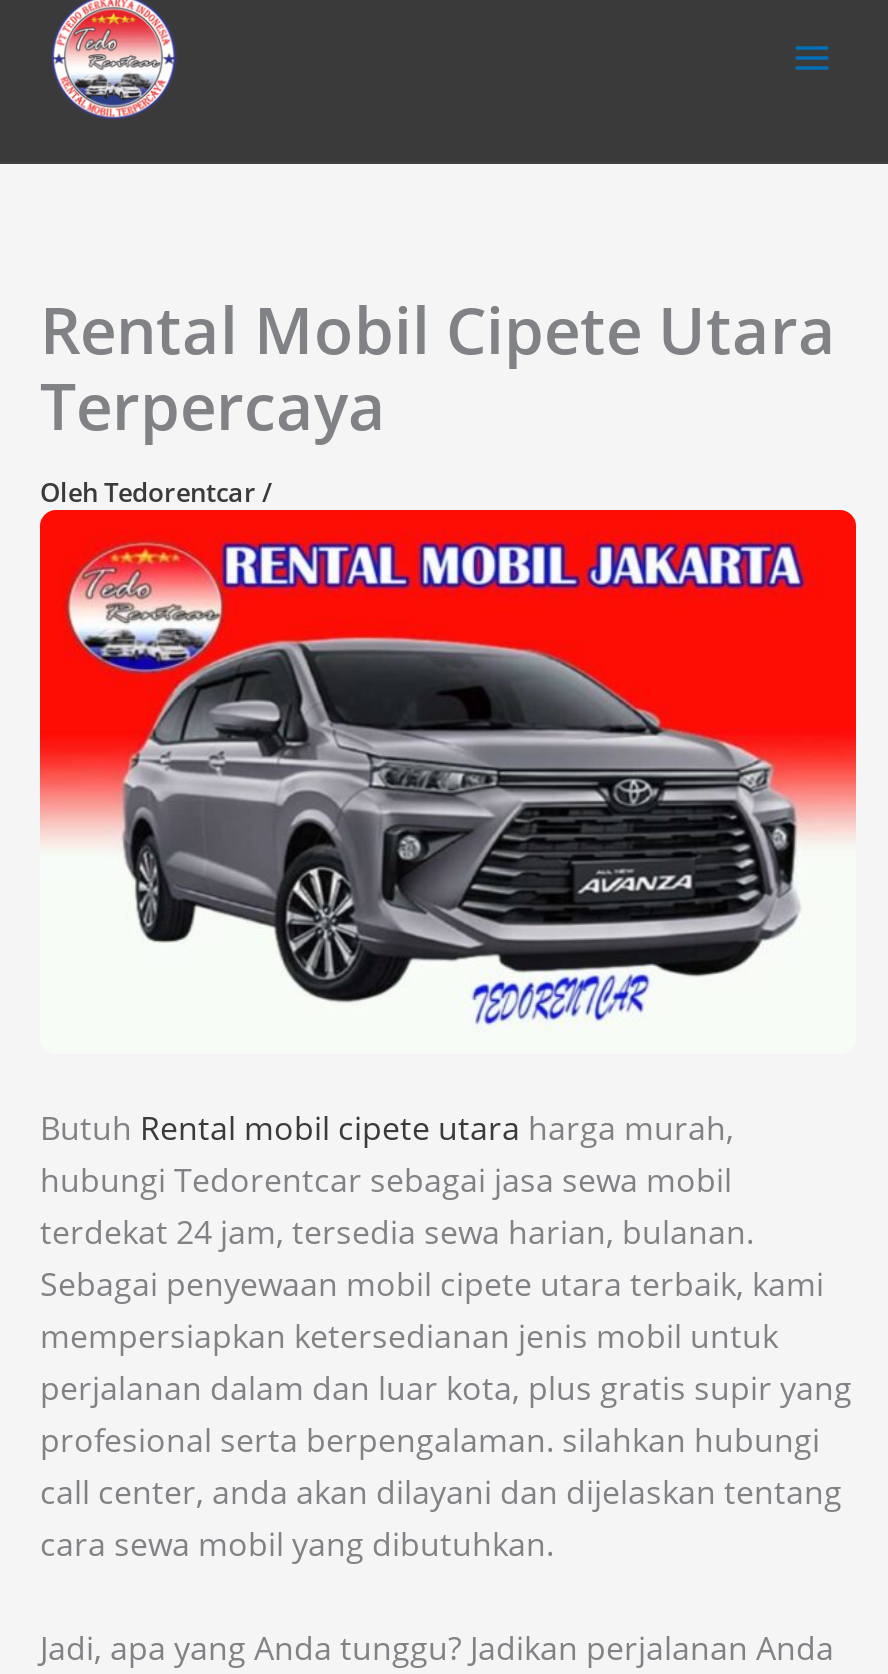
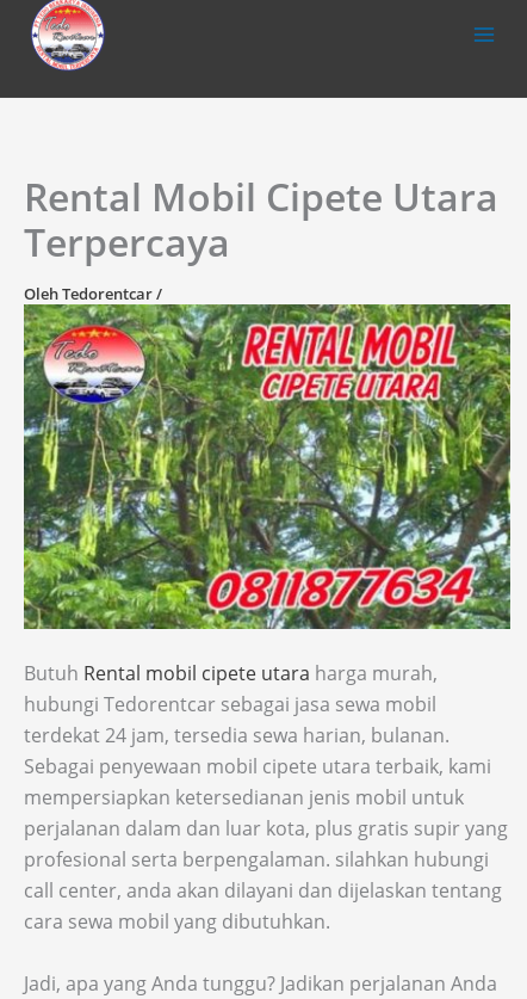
- [image]
+ [image]
